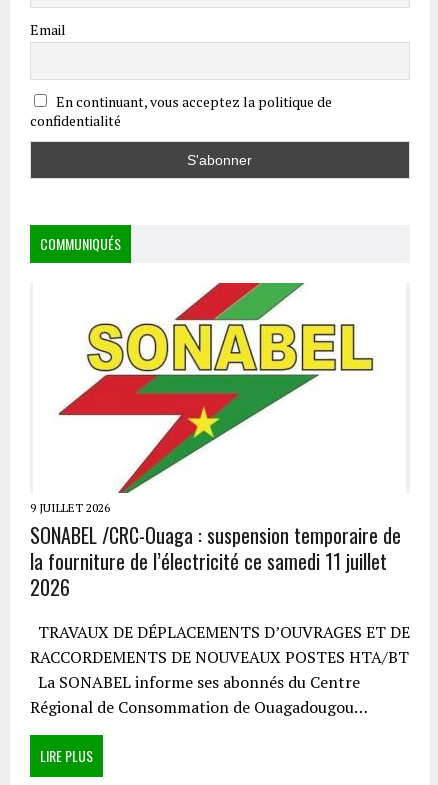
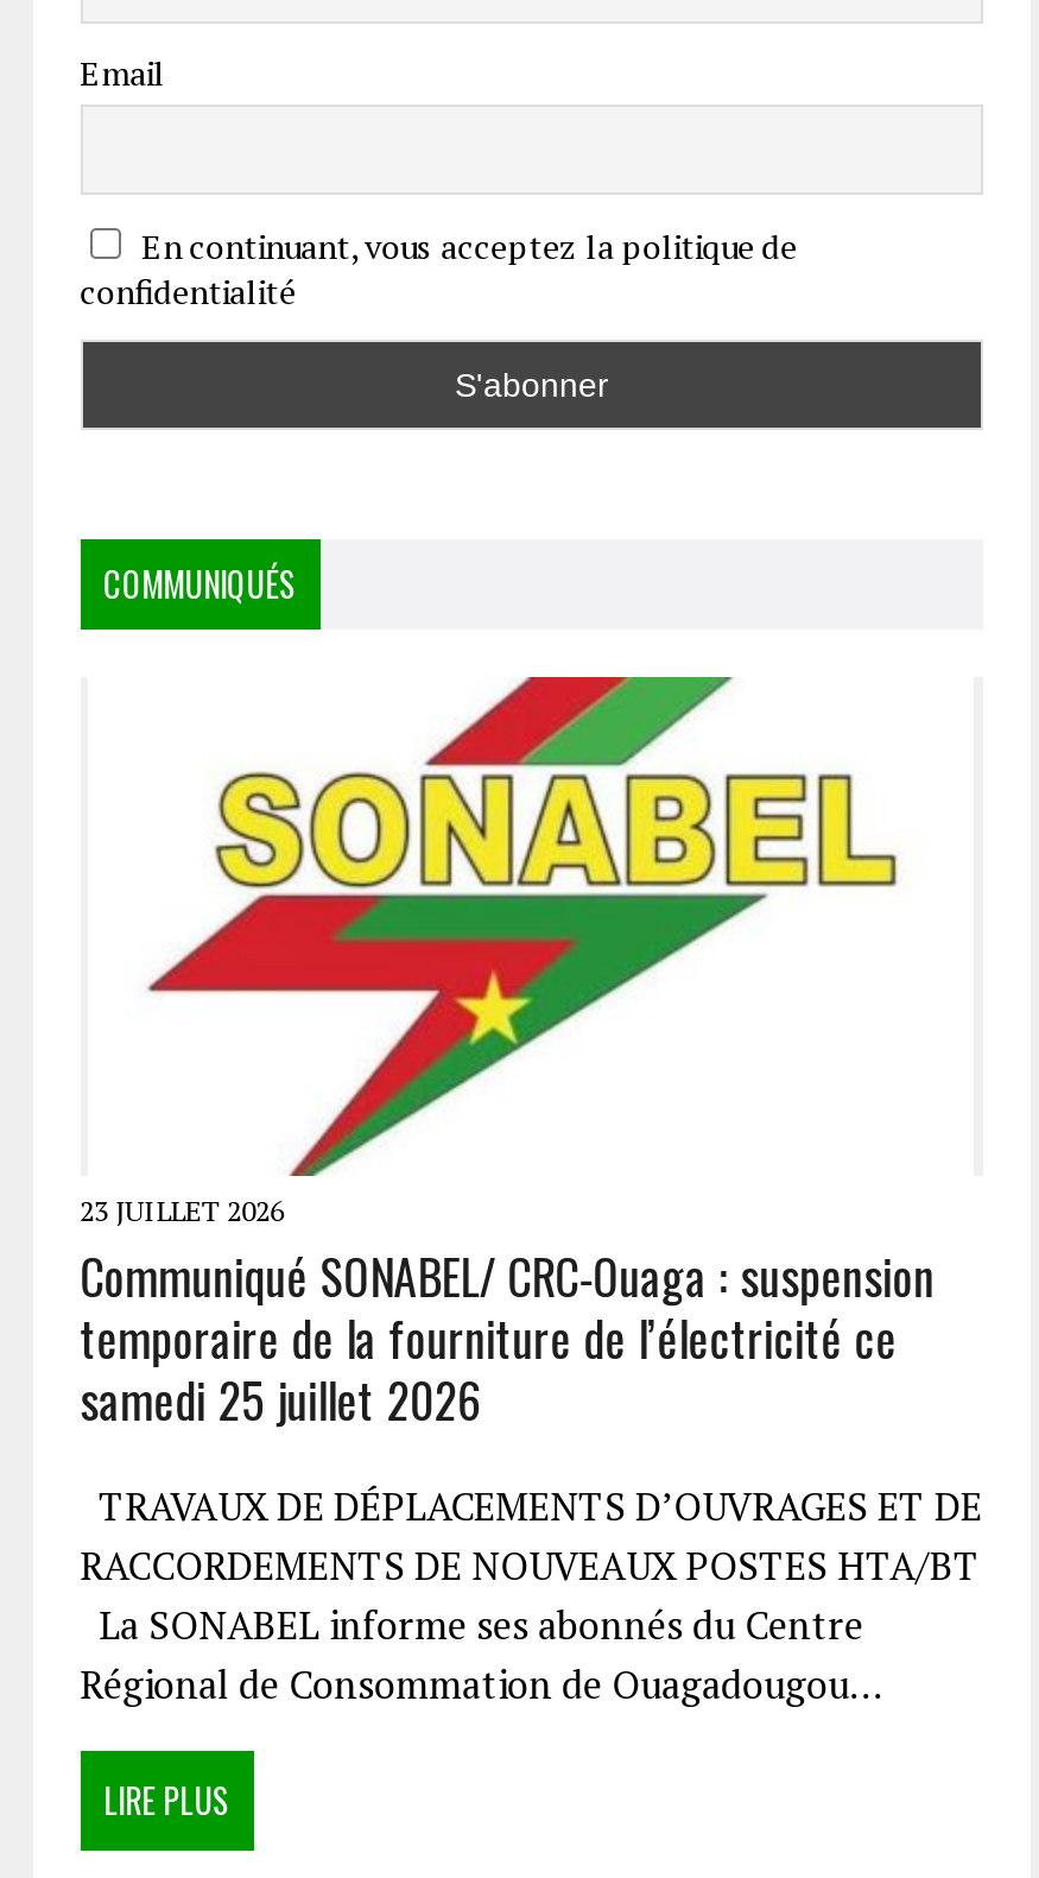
- 9 JUILLET 2026
- SONABEL /CRC-Ouaga : suspension temporaire de
- la fourniture de l’électricité ce samedi 11 juillet
- 2026
+ 23 JUILLET 2026
+ Communiqué SONABEL/ CRC-Ouaga : suspension
+ temporaire de la fourniture de l’électricité ce
+ samedi 25 juillet 2026
